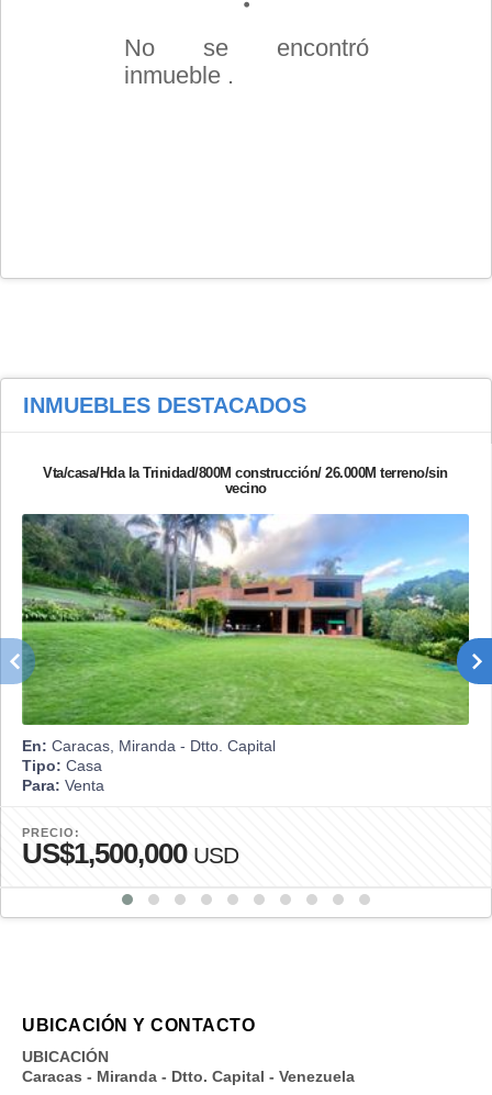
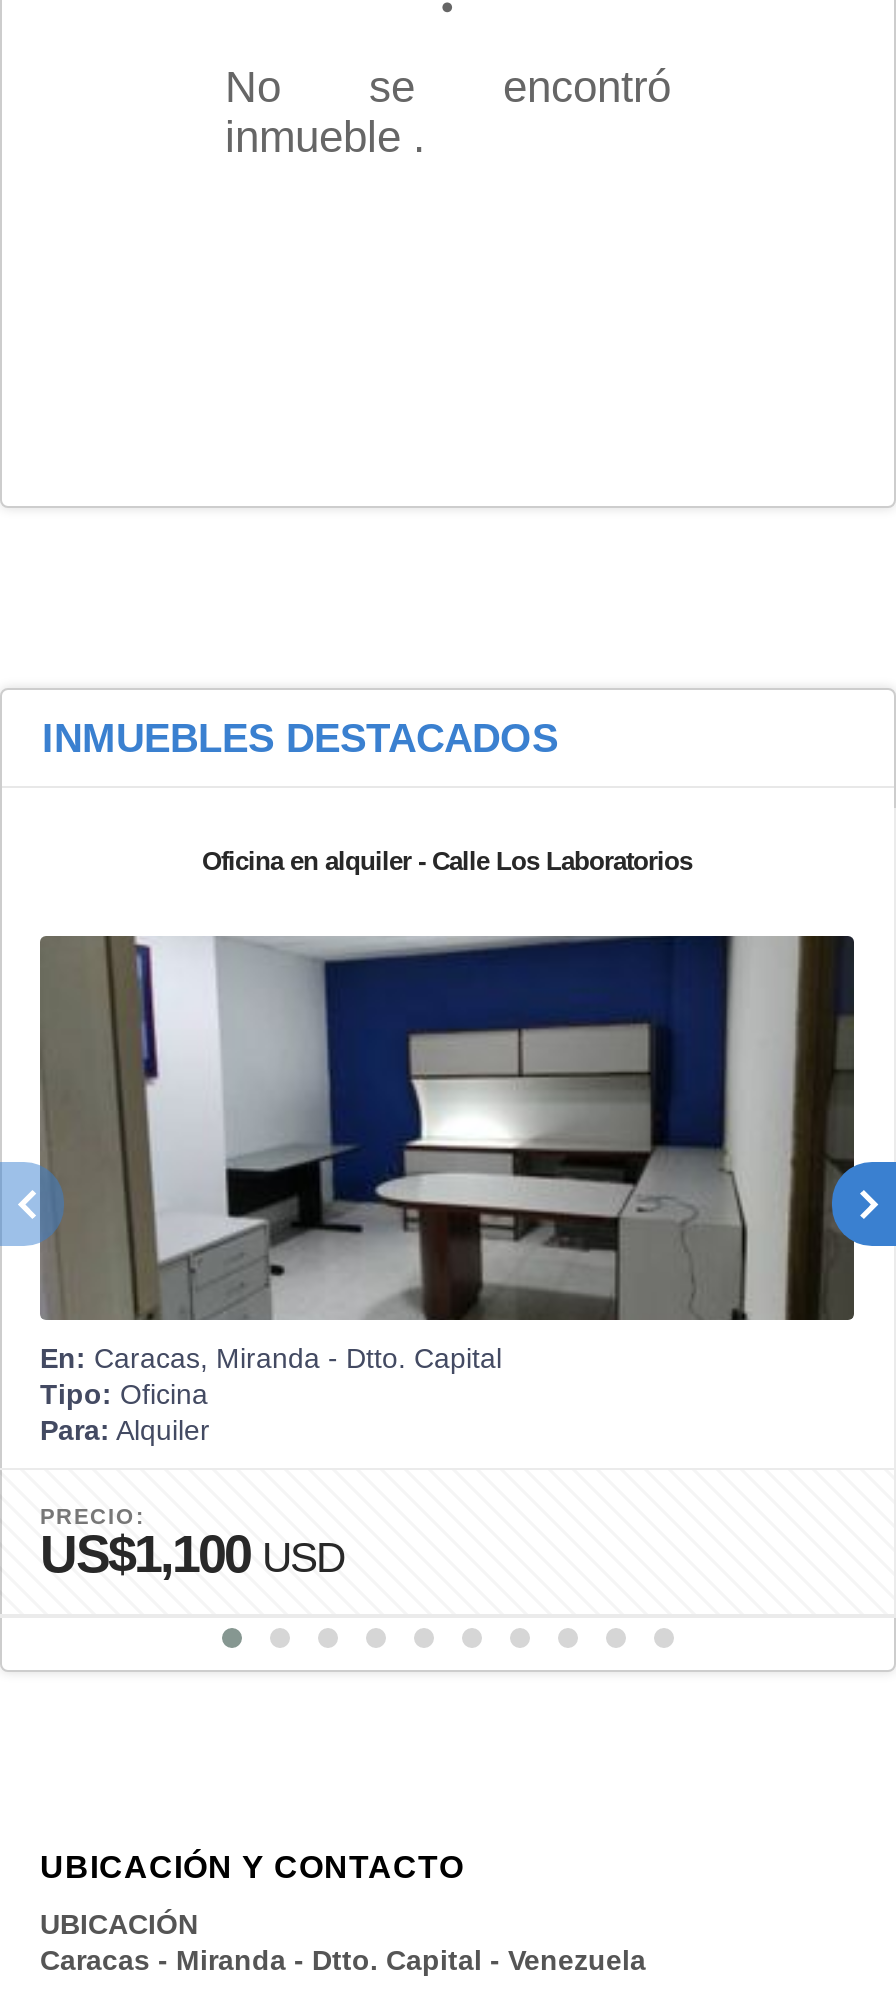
- Vta/casa/Hda la Trinidad/800M construcción/ 26.000M terreno/sin
- vecino
+ Oficina en alquiler - Calle Los Laboratorios

- [image]
- Tipo: Casa
+ [image]
+ Tipo: Oficina

- Para: Venta
+ Para: Alquiler

- US$1,500,000 USD
+ US$1,100 USD
